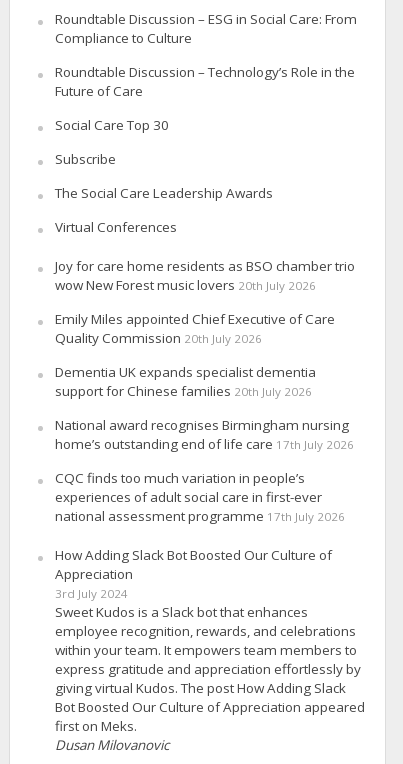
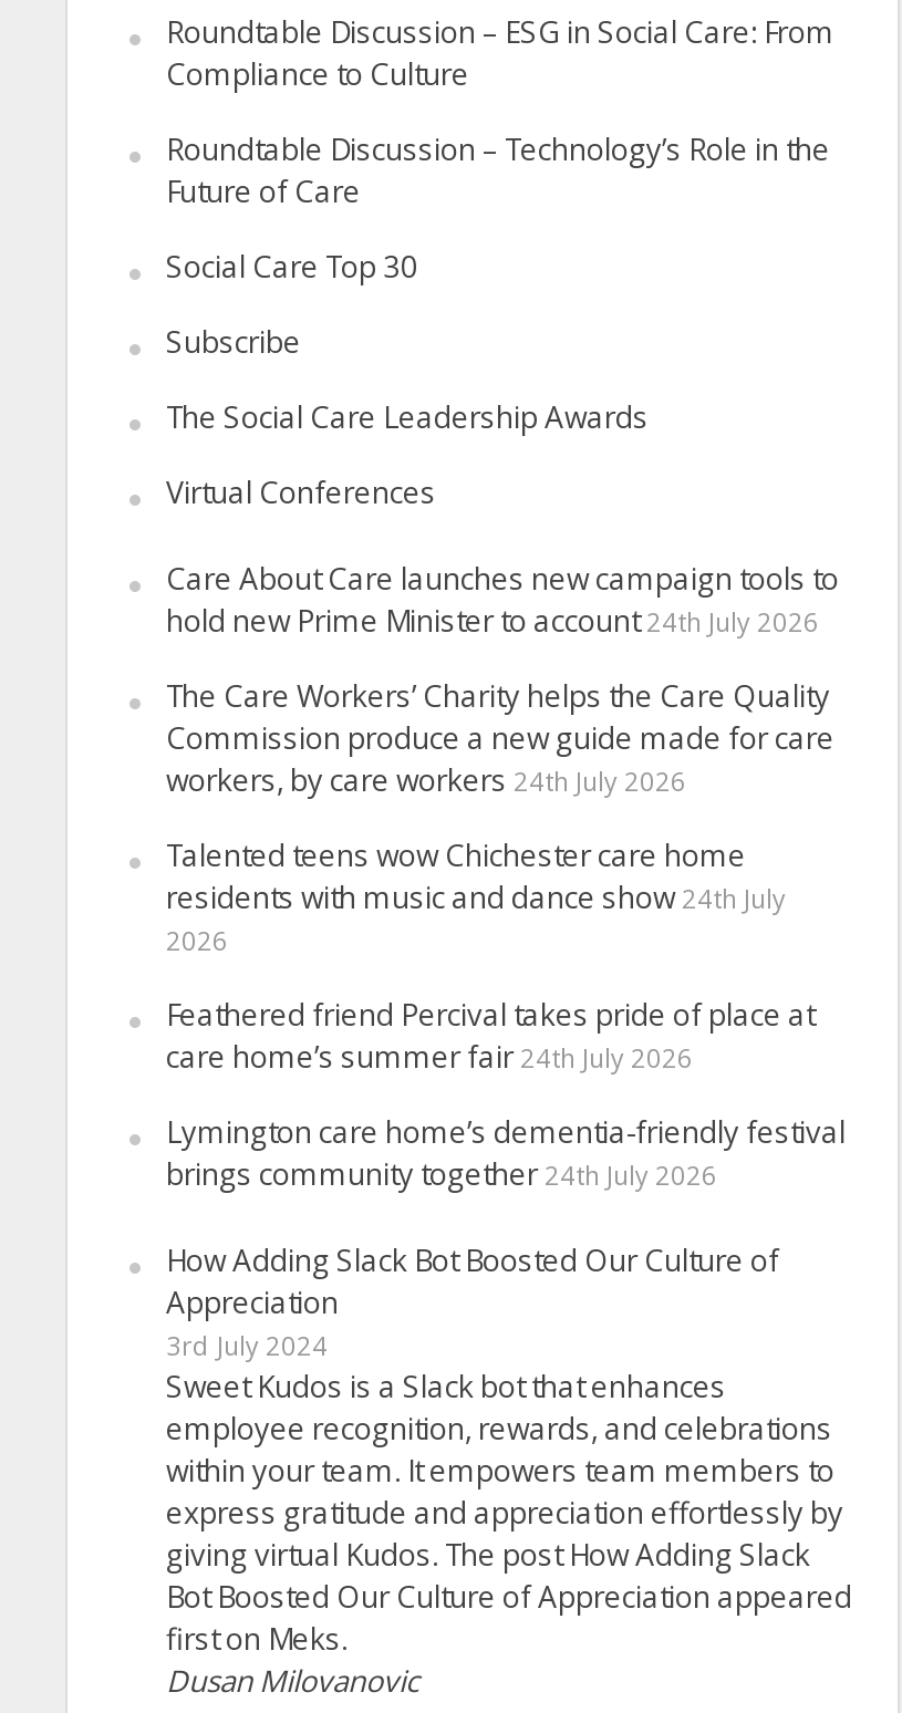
- Joy for care home residents as BSO chamber trio
- wow New Forest music lovers 20th July 2026
+ Care About Care launches new campaign tools to
+ hold new Prime Minister to account 24th July 2026

- Emily Miles appointed Chief Executive of Care
- Quality Commission 20th July 2026
+ The Care Workers’ Charity helps the Care Quality
+ Commission produce a new guide made for care
+ workers, by care workers 24th July 2026

- Dementia UK expands specialist dementia
- support for Chinese families 20th July 2026
+ Talented teens wow Chichester care home
+ residents with music and dance show 24th July
+ 2026

- National award recognises Birmingham nursing
- home’s outstanding end of life care 17th July 2026
+ Feathered friend Percival takes pride of place at
+ care home’s summer fair 24th July 2026

- CQC finds too much variation in people’s
- experiences of adult social care in first-ever
- national assessment programme 17th July 2026
+ Lymington care home’s dementia-friendly festival
+ brings community together 24th July 2026
